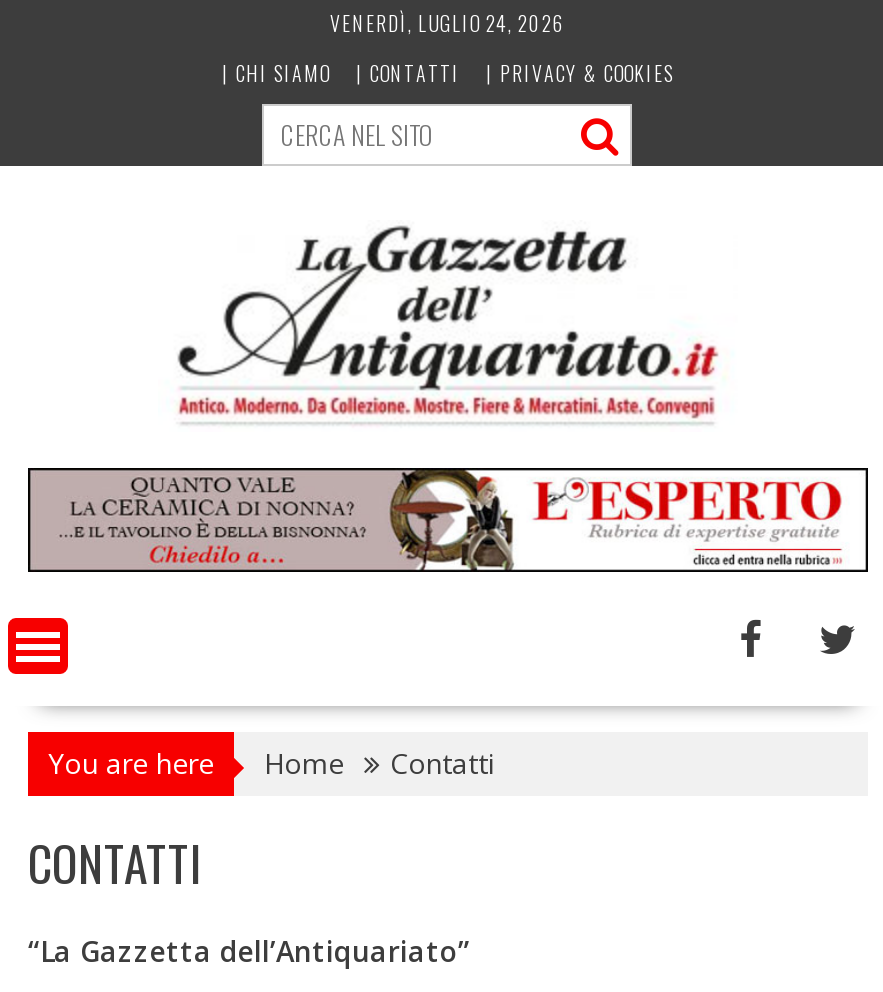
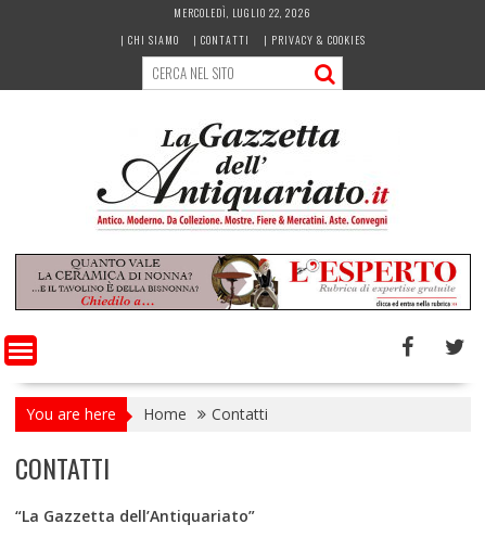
- VENERDÌ, LUGLIO 24, 2026
+ MERCOLEDÌ, LUGLIO 22, 2026
